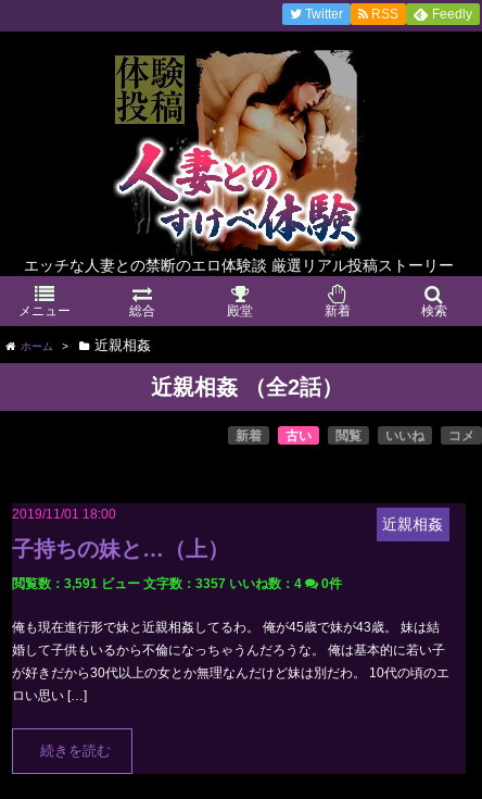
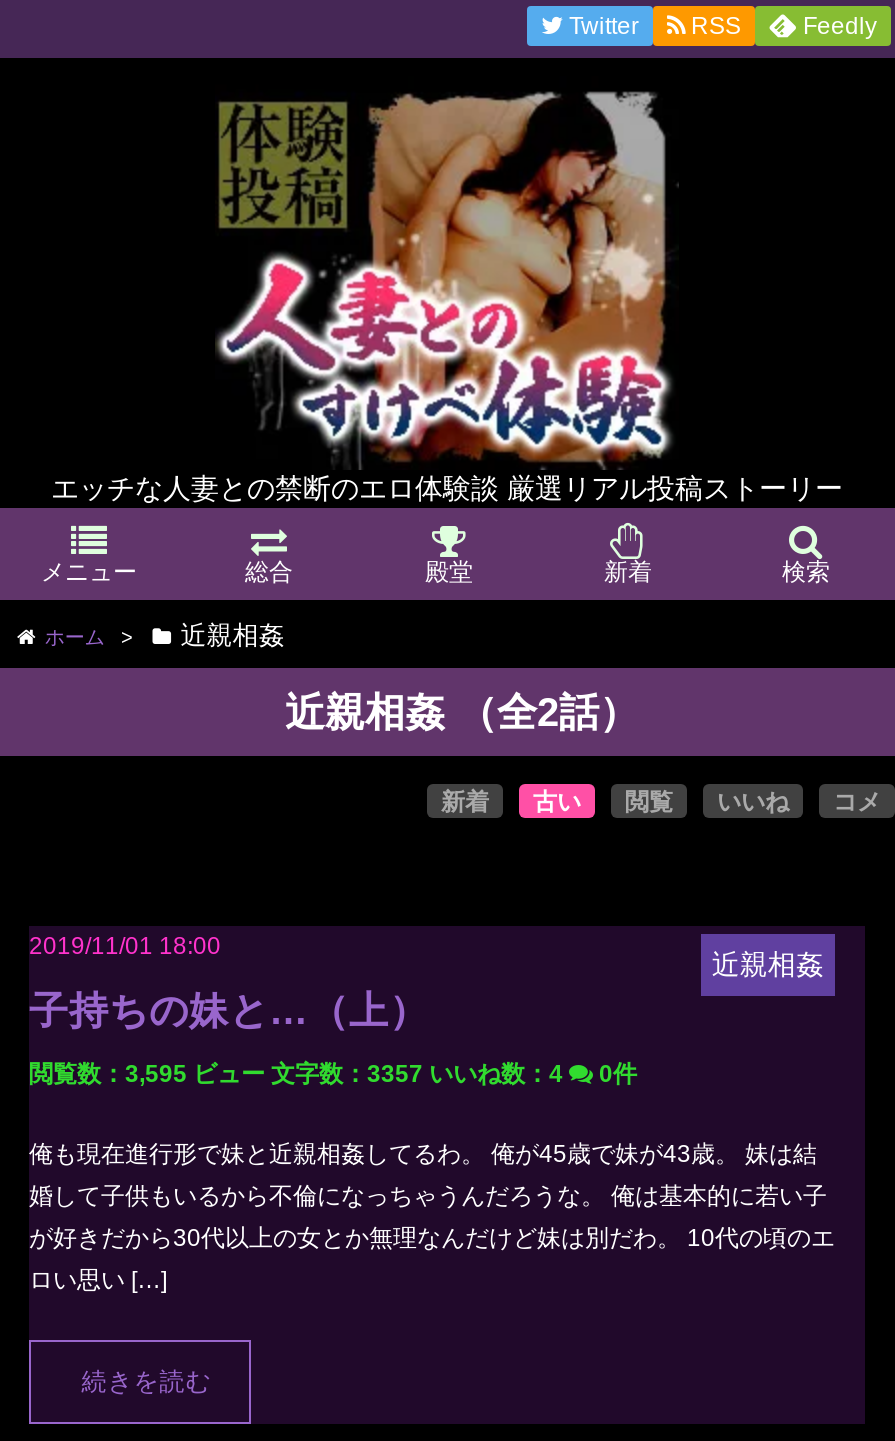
- 閲覧数：3,591 ビュー 文字数：3357 いいね数：4
+ 閲覧数：3,595 ビュー 文字数：3357 いいね数：4
